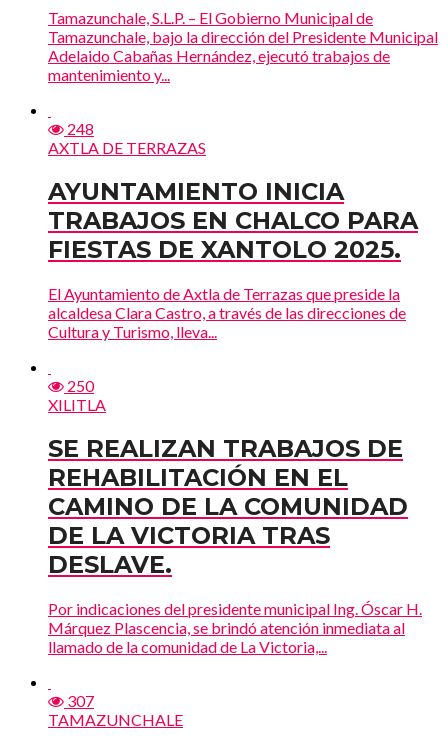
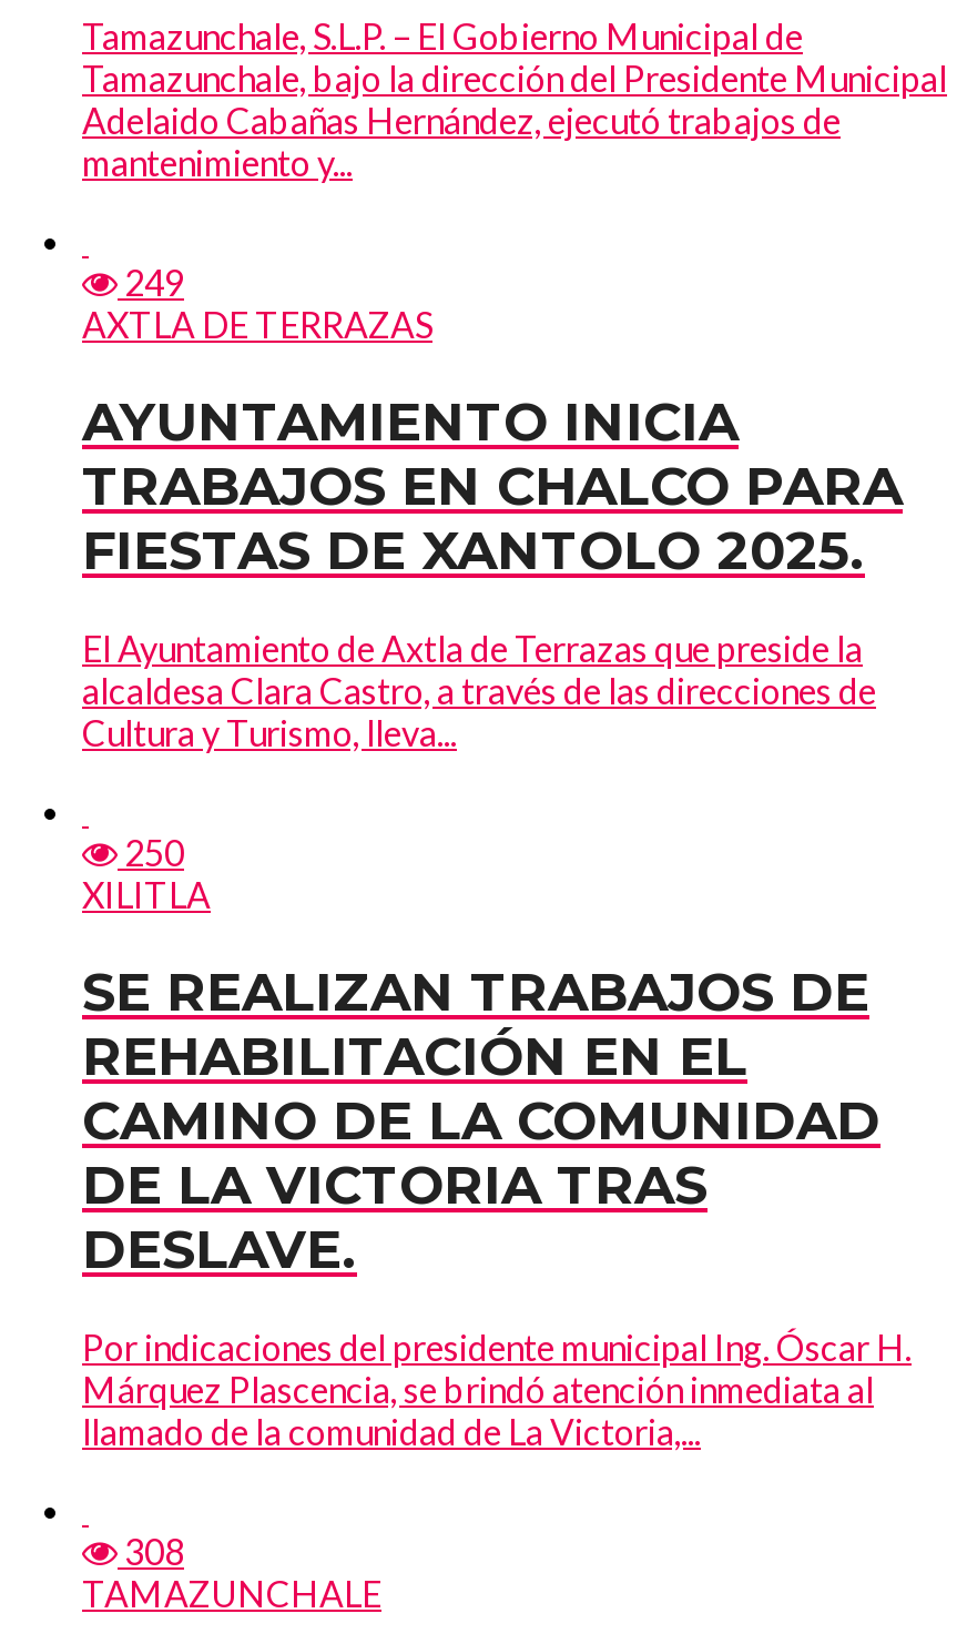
- 248
+ 249

- 307
+ 308
